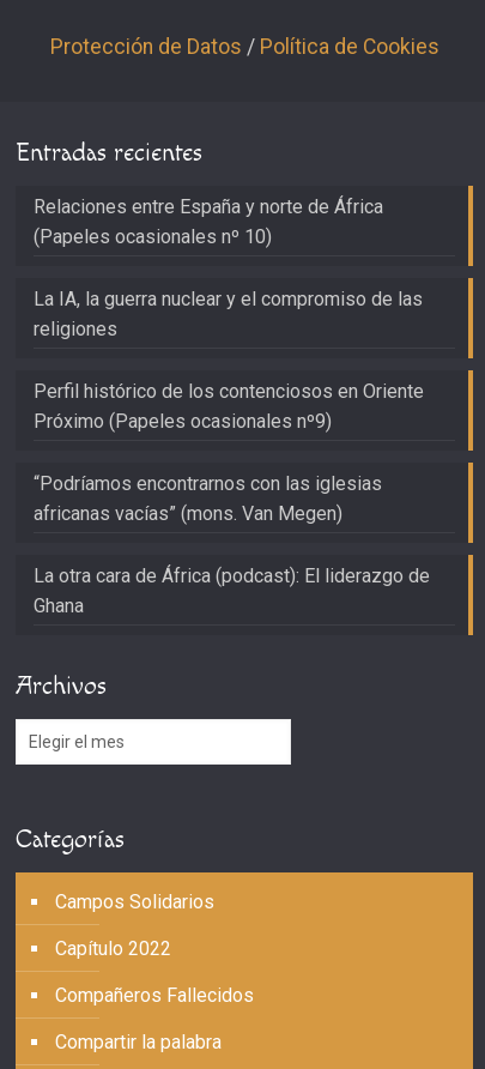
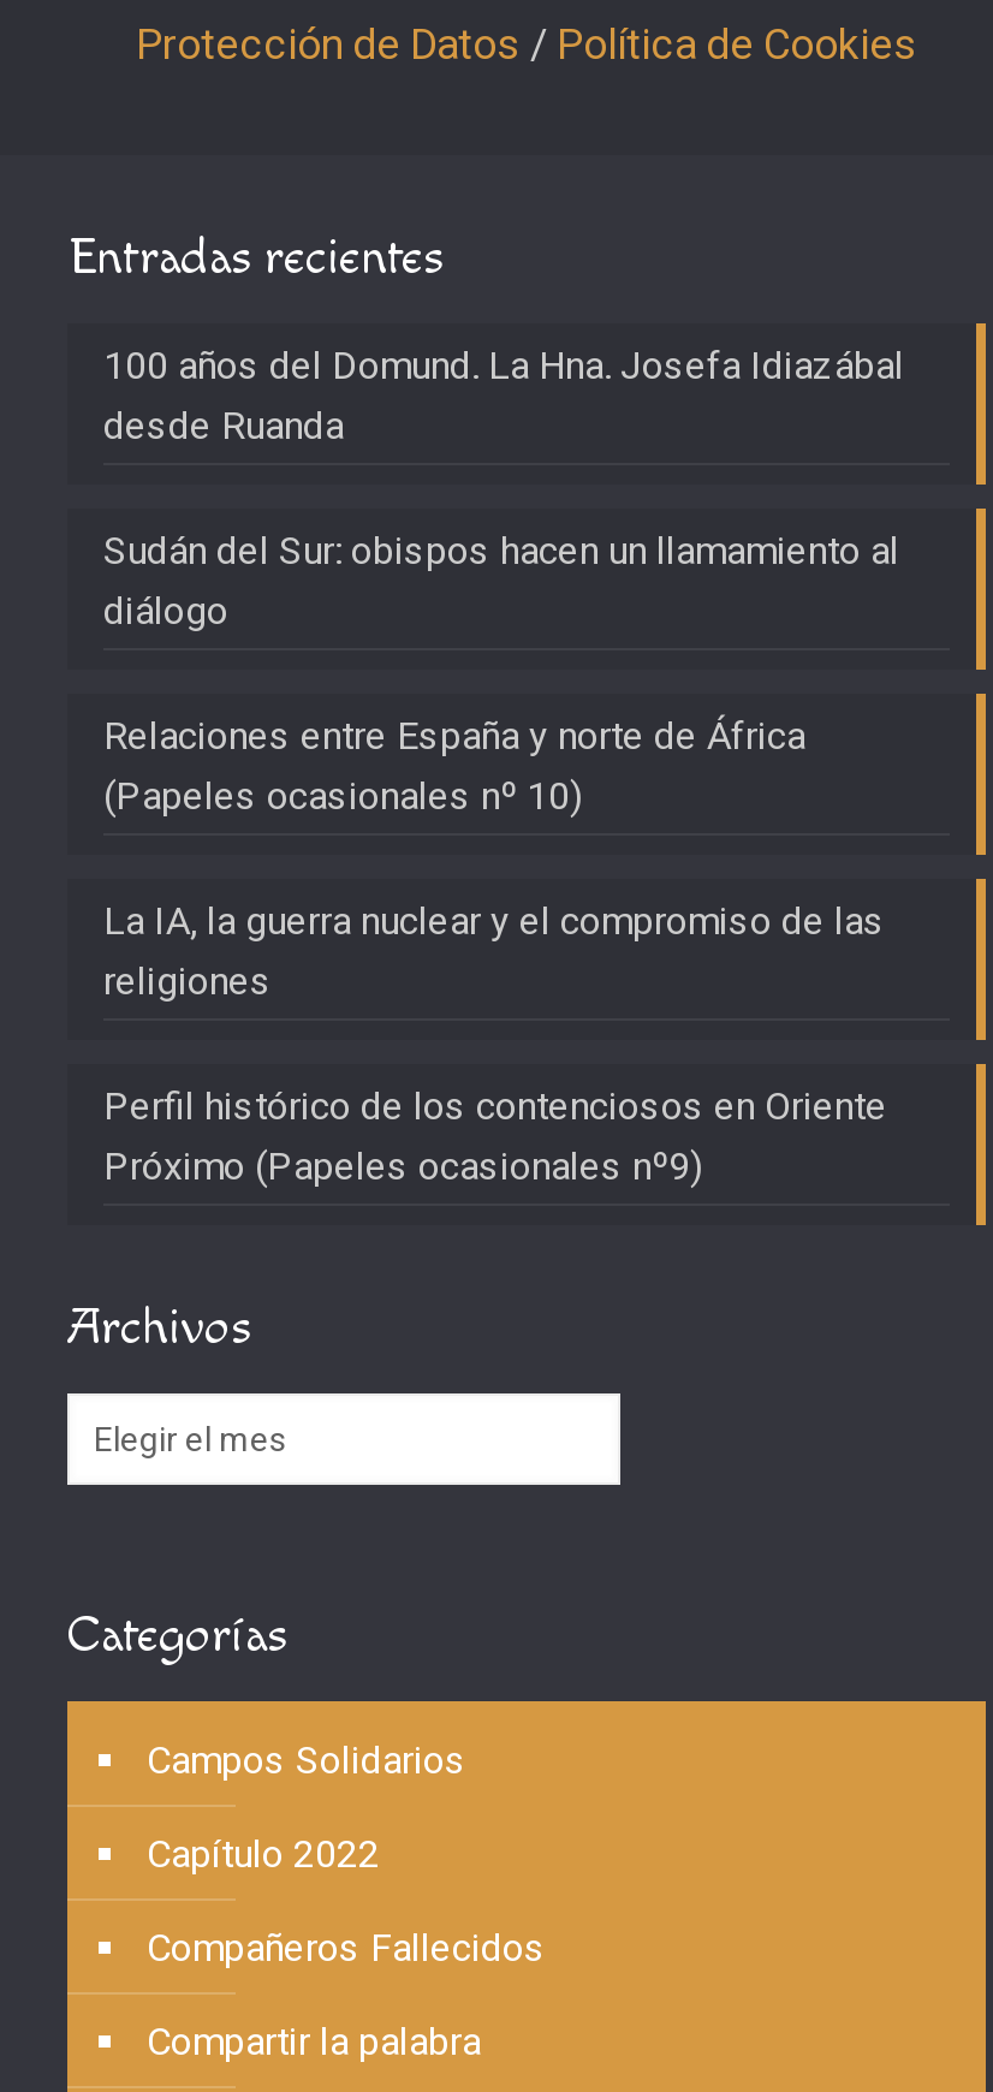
+ 100 años del Domund. La Hna. Josefa Idiazábal
+ desde Ruanda
+ Sudán del Sur: obispos hacen un llamamiento al
+ diálogo

moved down: Relaciones entre España y norte de África | (Papeles ocasionales nº 10) | La IA, la guerra nuclear y el compromiso de las | religiones | Perfil histórico de los contenciosos en Oriente | Próximo (Papeles ocasionales nº9)

- “Podríamos encontrarnos con las iglesias
- africanas vacías” (mons. Van Megen)
- La otra cara de África (podcast): El liderazgo de
- Ghana
